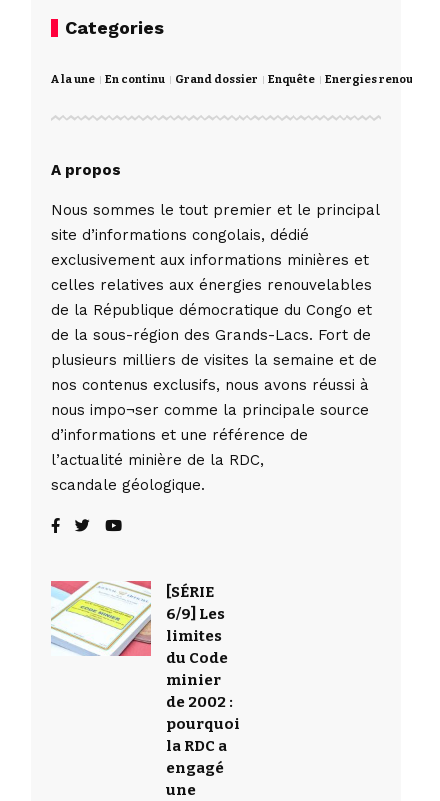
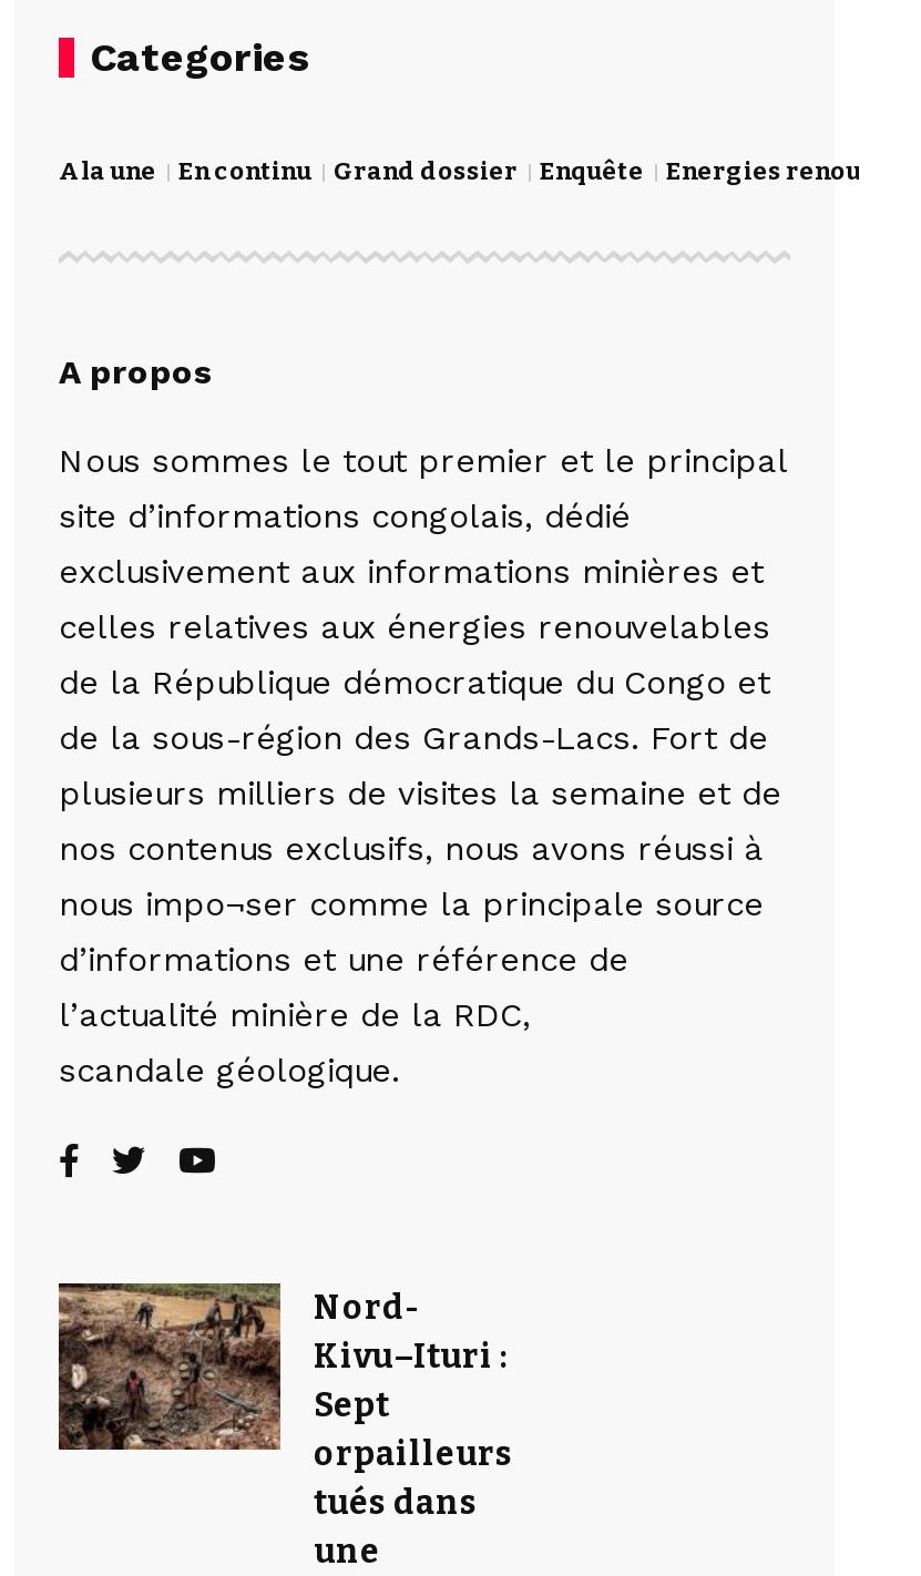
- [image]
- [SÉRIE
- 6/9] Les
- limites
- du Code
- minier
- de 2002 :
- pourquoi
- la RDC a
- engagé
+ [image]
+ Nord-
+ Kivu–Ituri :
+ Sept
+ orpailleurs
+ tués dans
